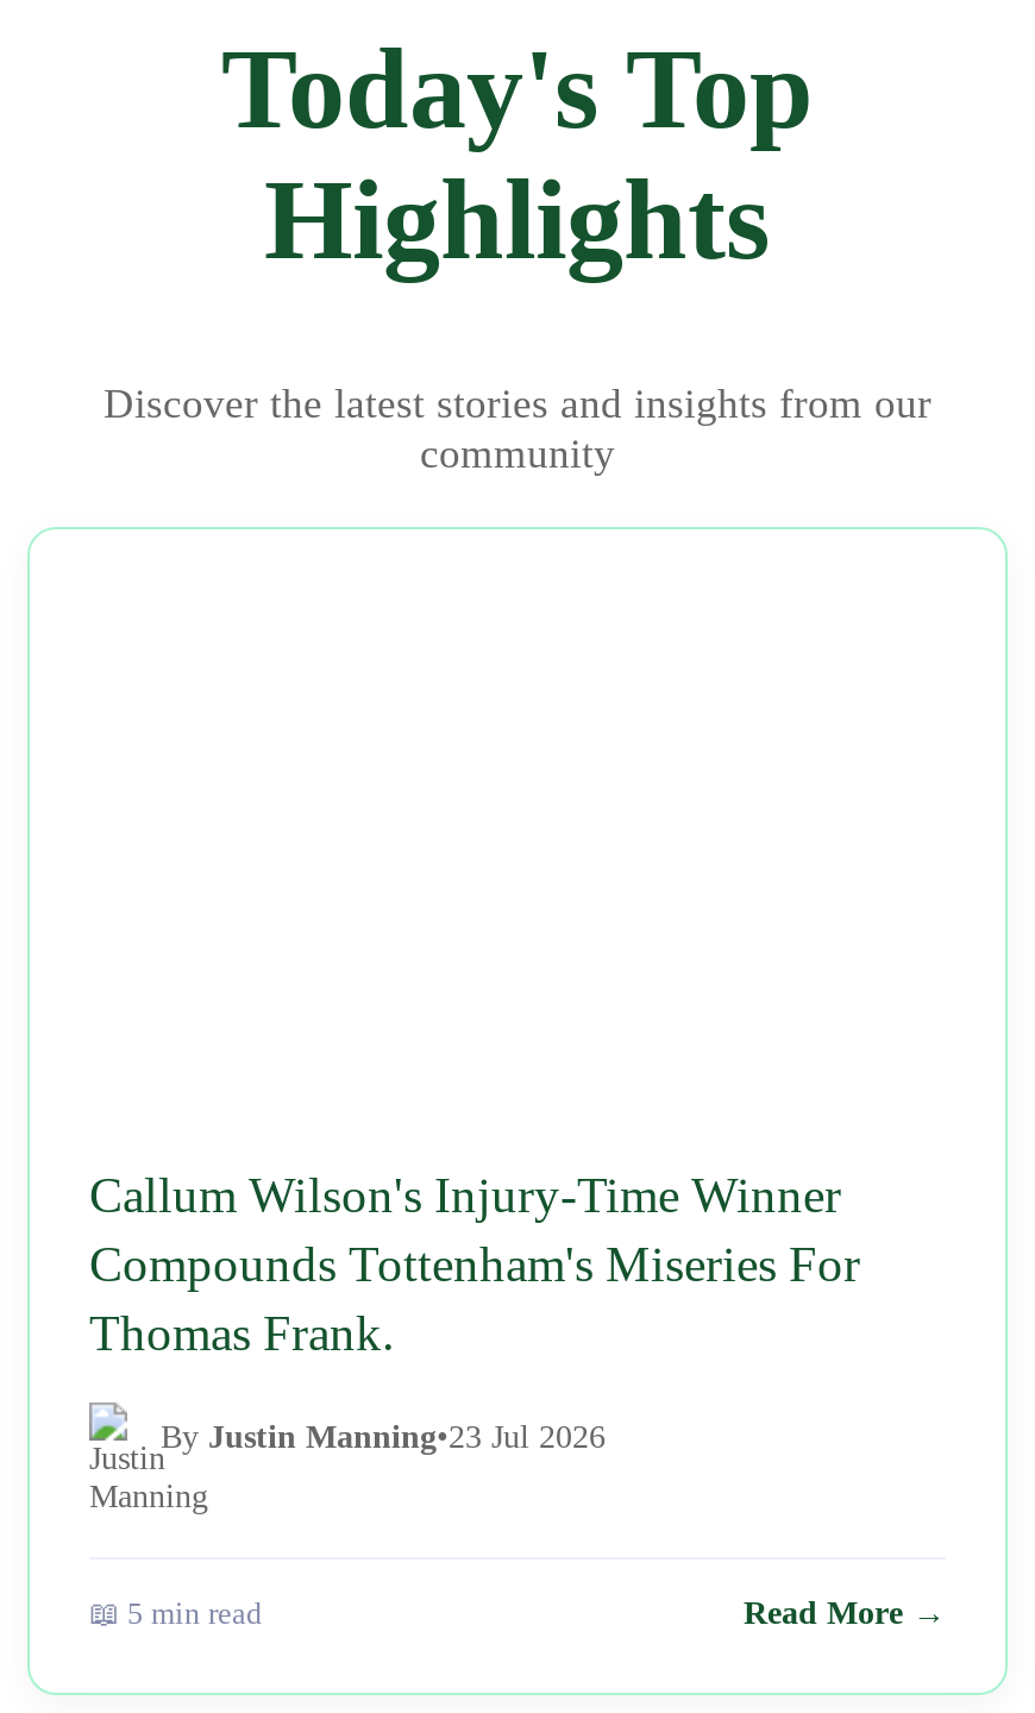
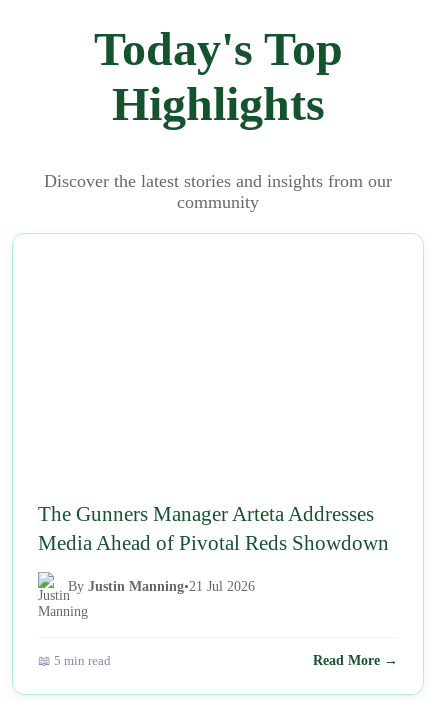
- Callum Wilson's Injury-Time Winner
- Compounds Tottenham's Miseries For
- Thomas Frank.
+ The Gunners Manager Arteta Addresses
+ Media Ahead of Pivotal Reds Showdown

- By Justin Manning•23 Jul 2026
+ By Justin Manning•21 Jul 2026
